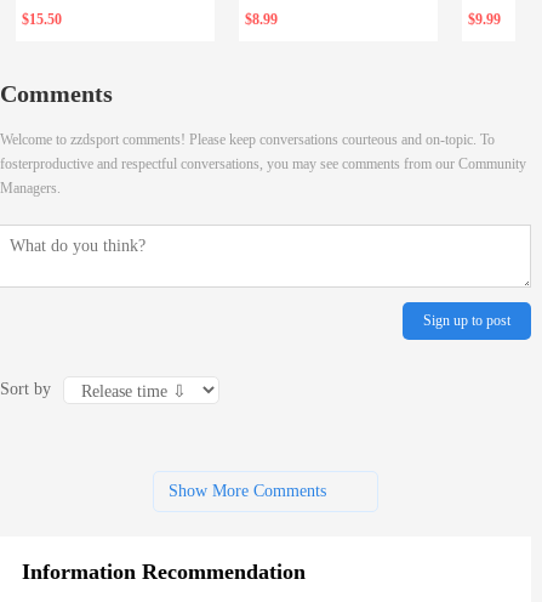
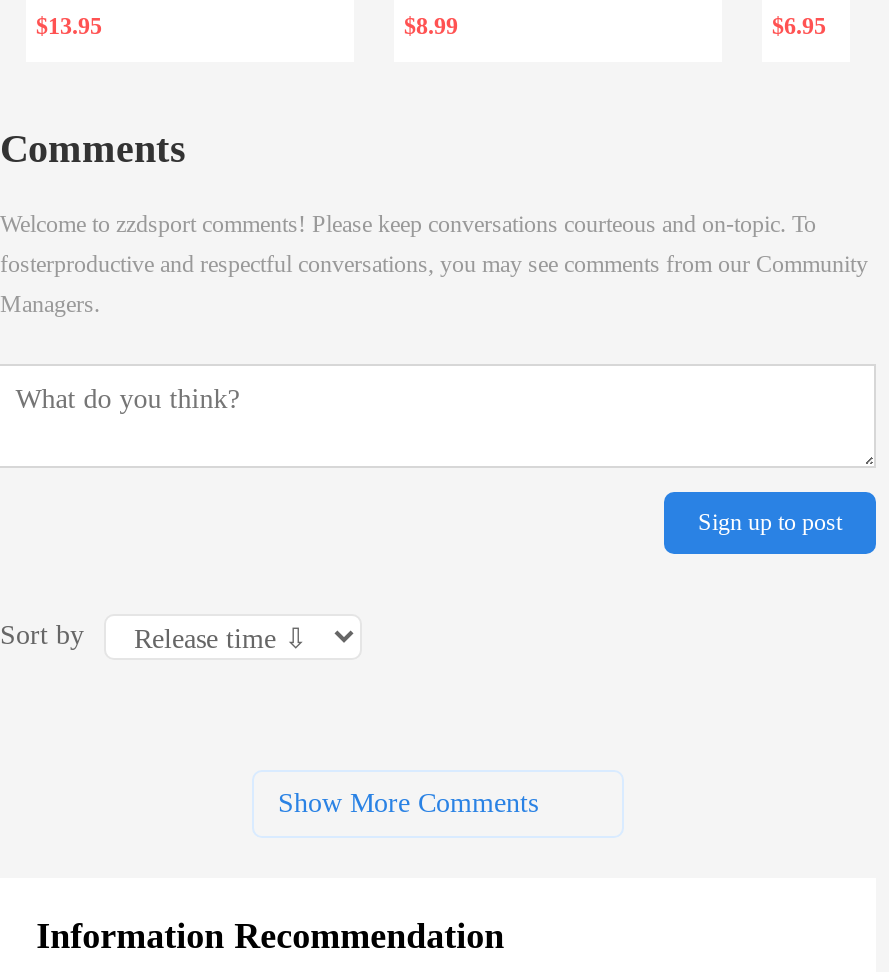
- $15.50
+ $13.95

- $9.99
+ $6.95
